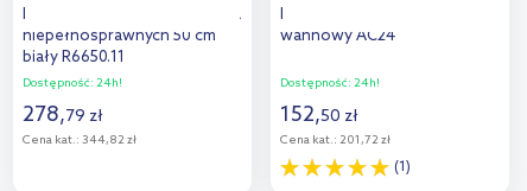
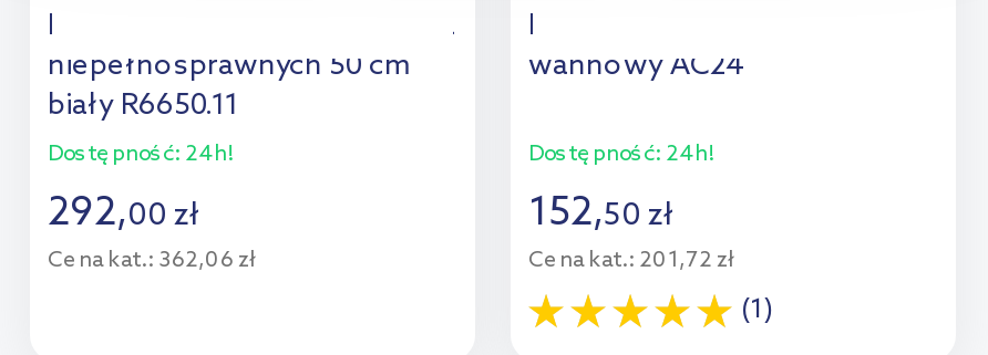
- 278,79 zł
+ 292,00 zł

- Cena kat.: 344,82 zł
+ Cena kat.: 362,06 zł
